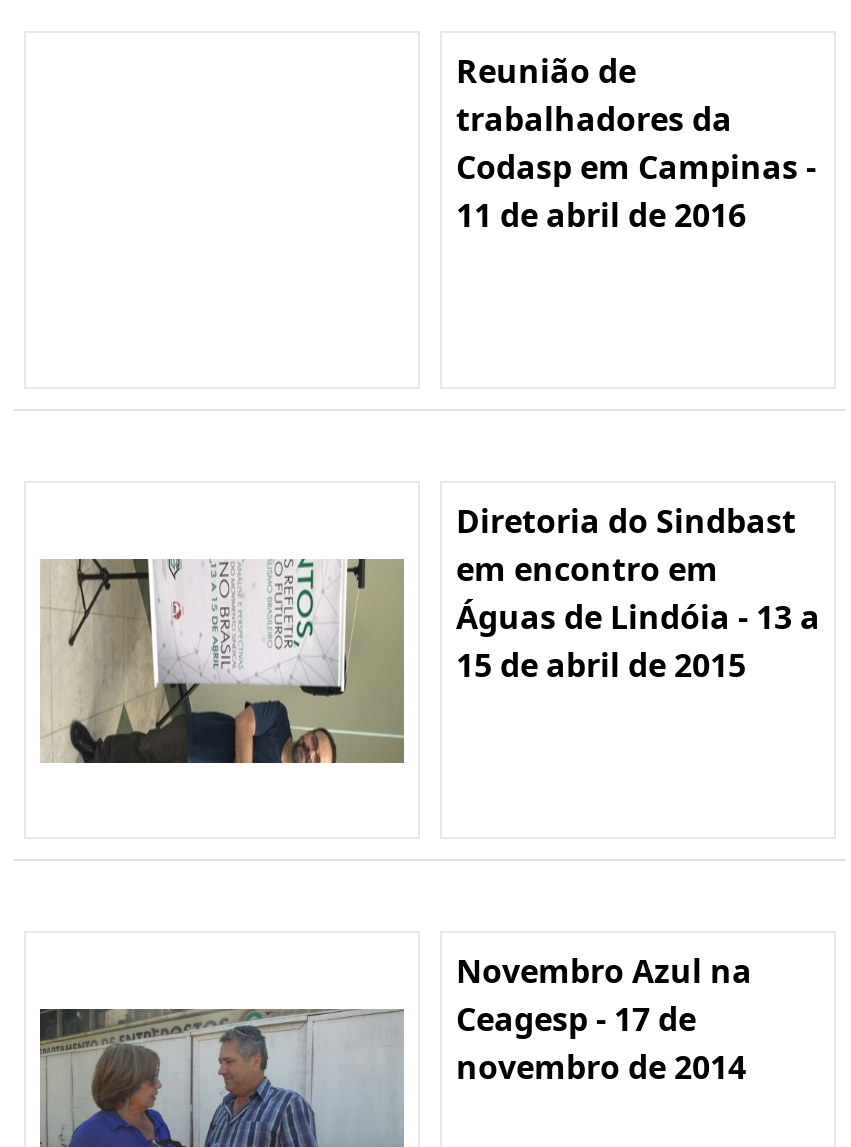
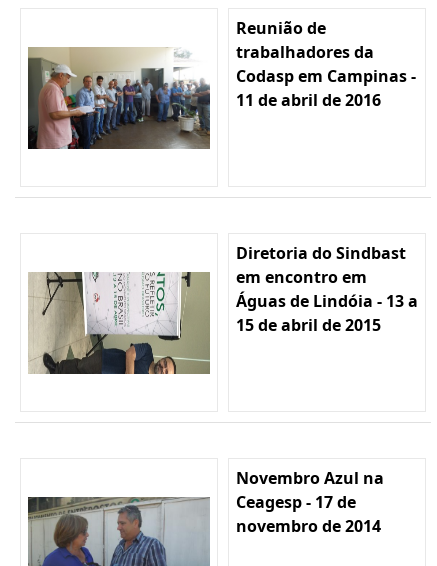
+ [image]
